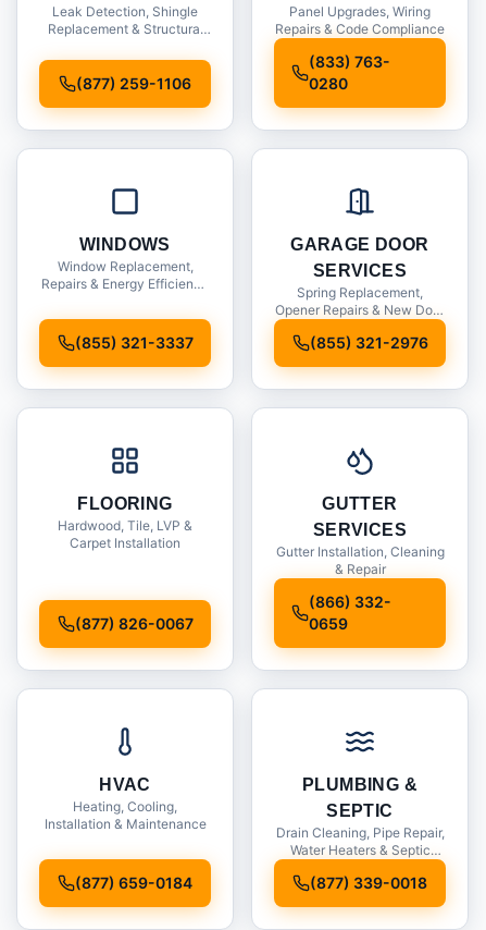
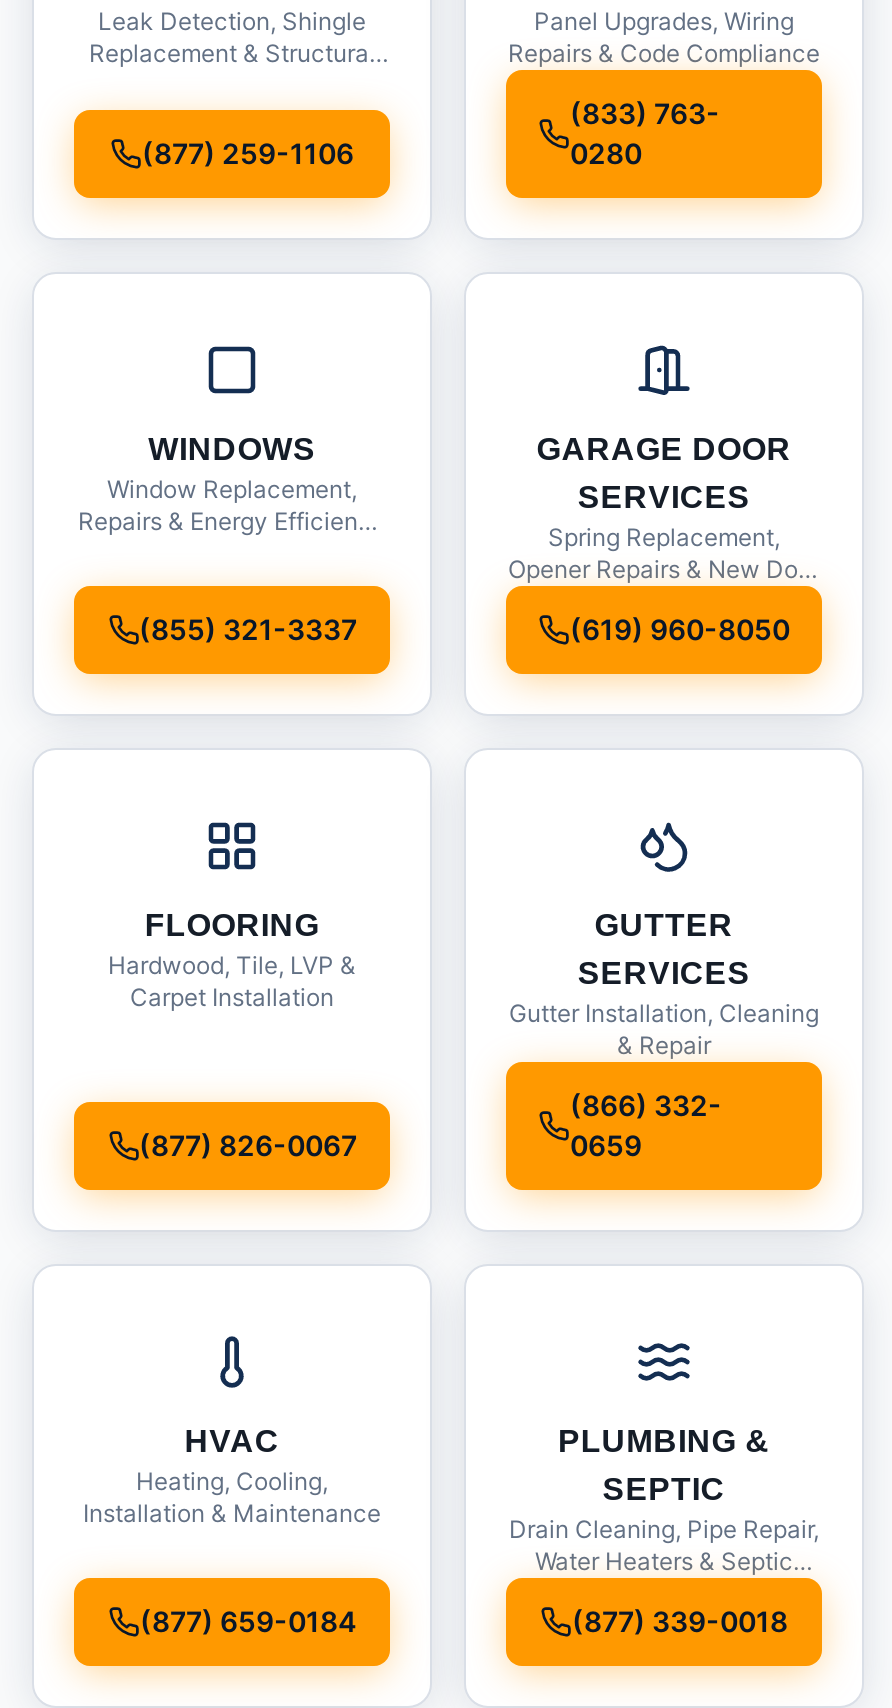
- (855) 321-2976
+ (619) 960-8050
